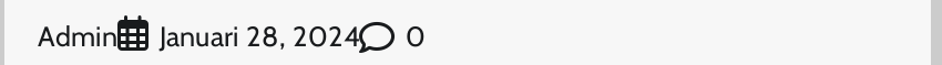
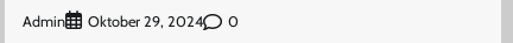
- Januari 28, 2024
+ Oktober 29, 2024
